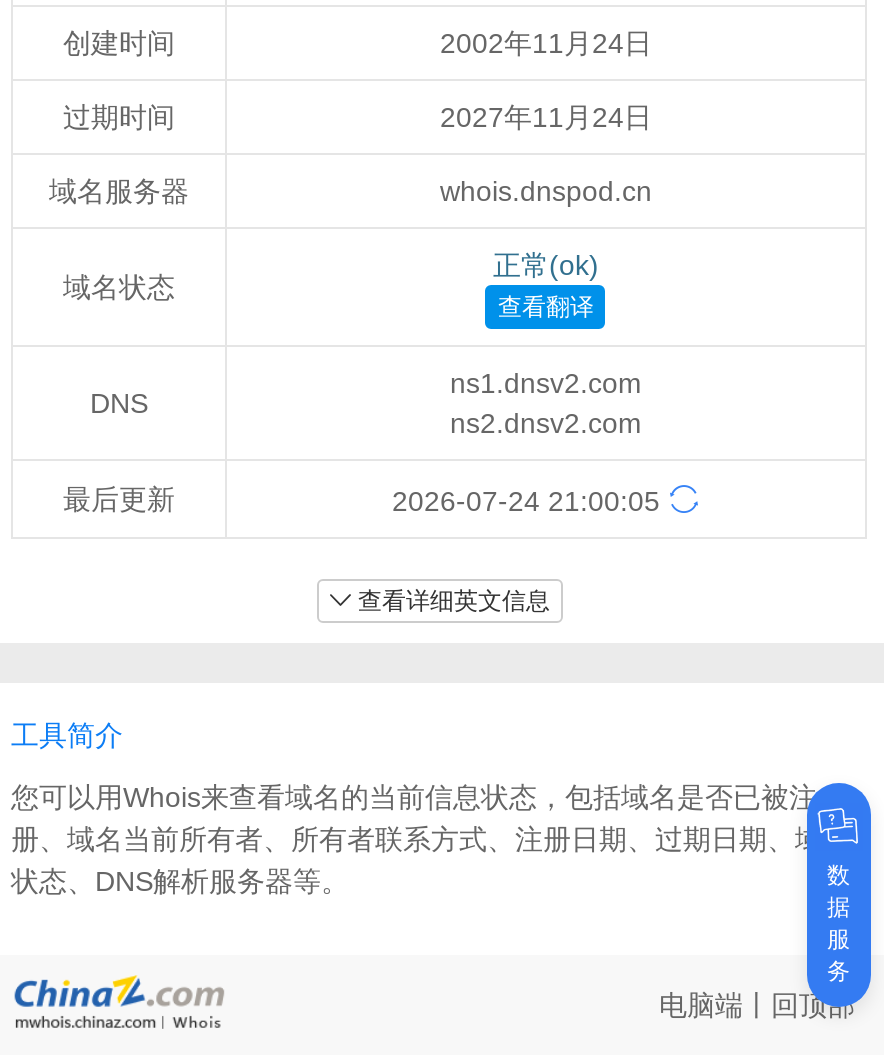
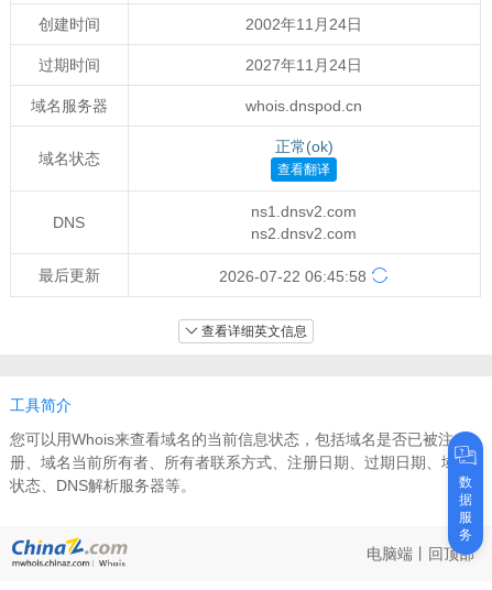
- 2026-07-24 21:00:05
+ 2026-07-22 06:45:58
